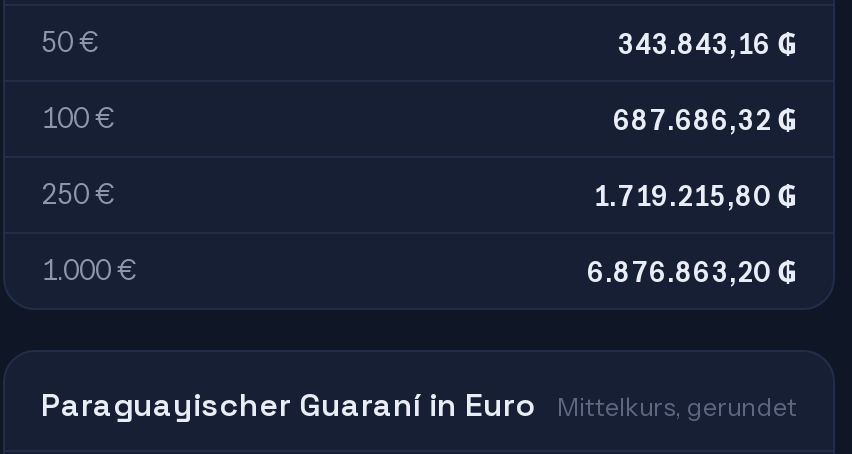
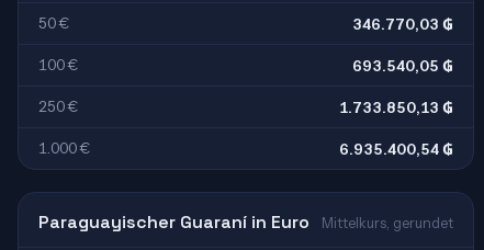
- 343.843,16 ₲
+ 346.770,03 ₲

- 687.686,32 ₲
+ 693.540,05 ₲

- 1.719.215,80 ₲
+ 1.733.850,13 ₲

- 6.876.863,20 ₲
+ 6.935.400,54 ₲
